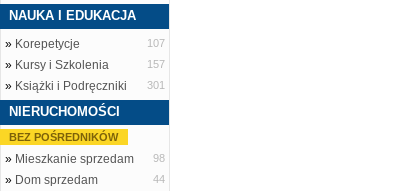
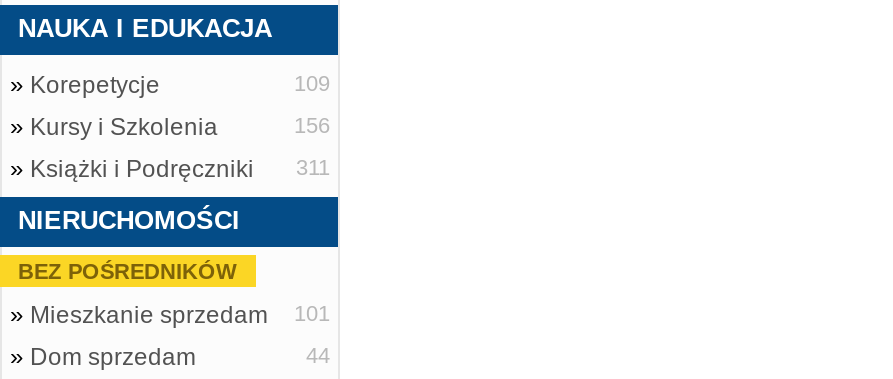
- 107
+ 109

- 157
+ 156

- » Książki i Podręczniki 301
+ » Książki i Podręczniki 311

- » Mieszkanie sprzedam 98
+ » Mieszkanie sprzedam 101
